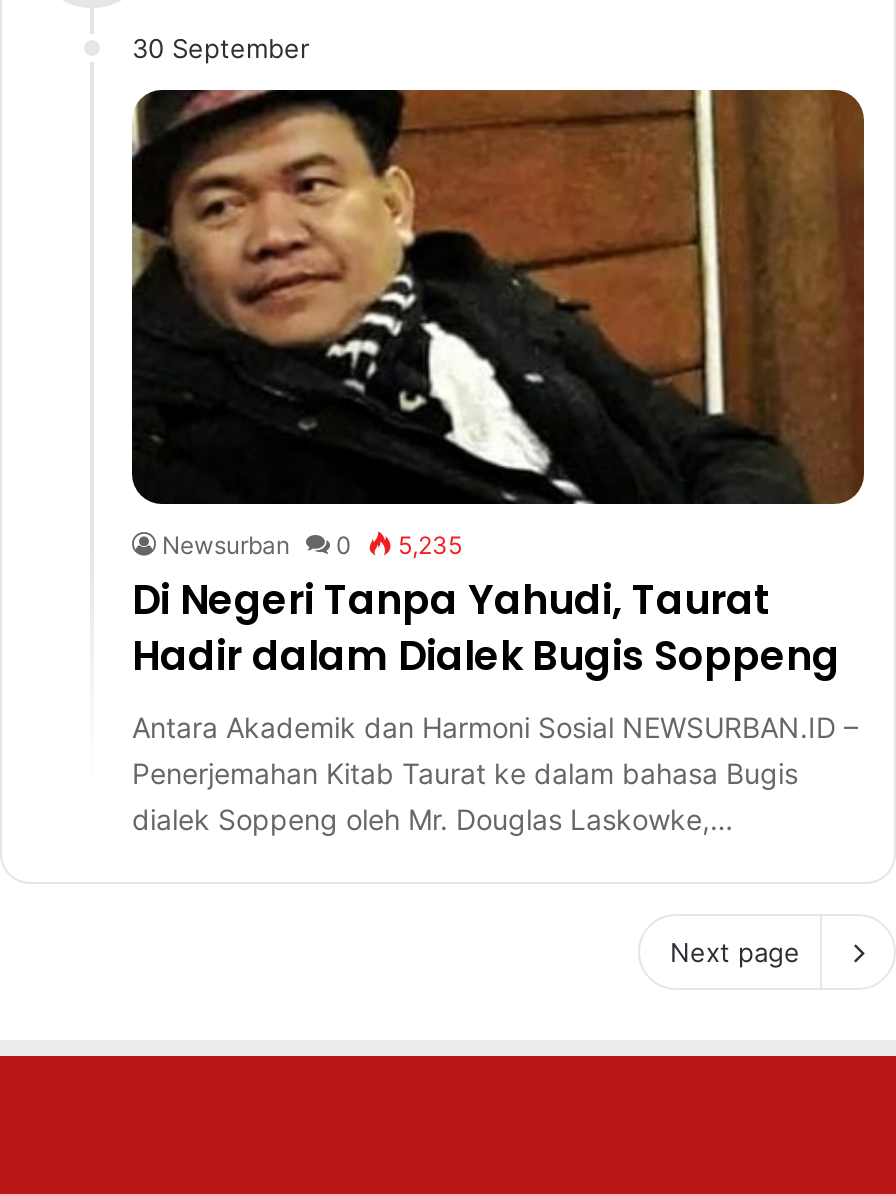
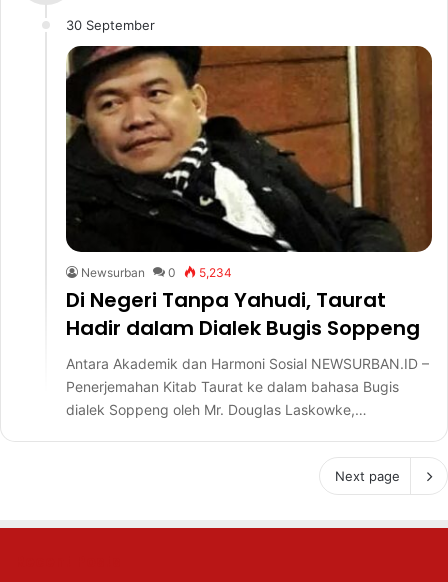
- Newsurban 0 5,235
+ Newsurban 0 5,234
